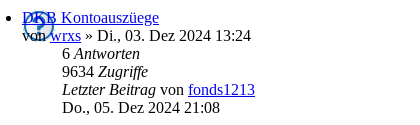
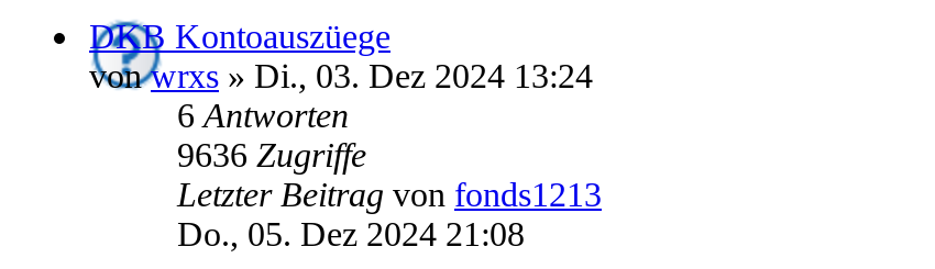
- 9634 Zugriffe
+ 9636 Zugriffe
